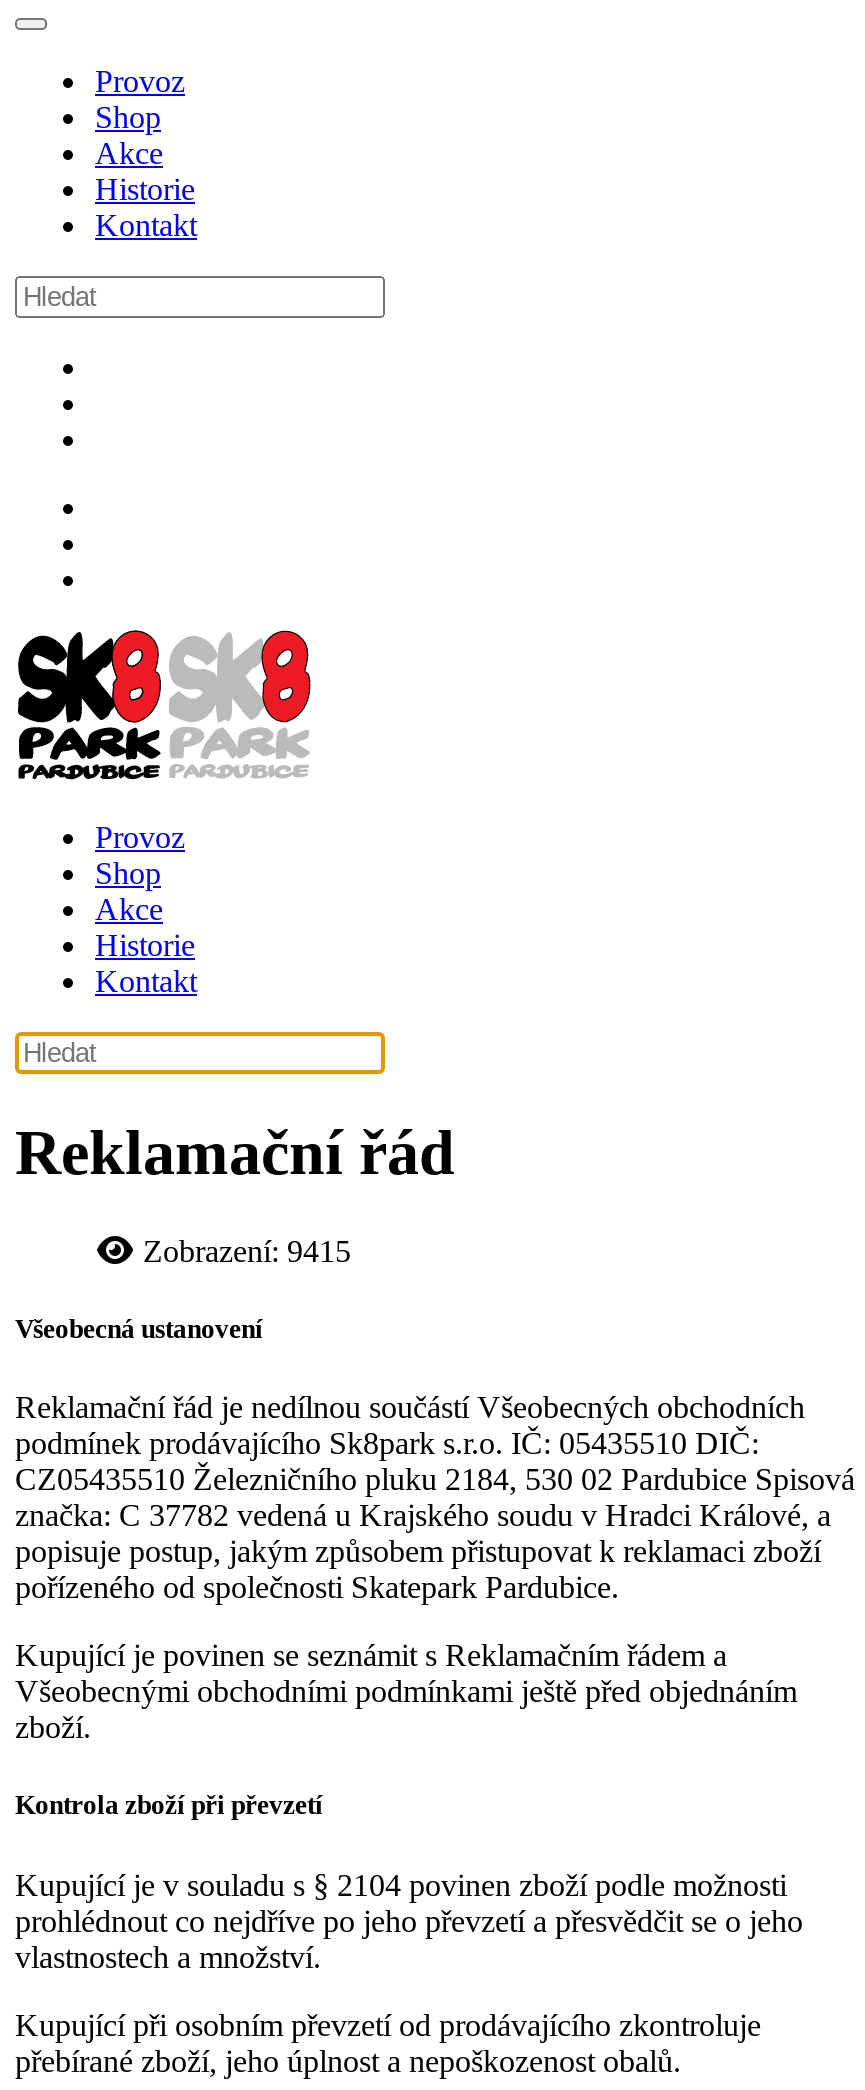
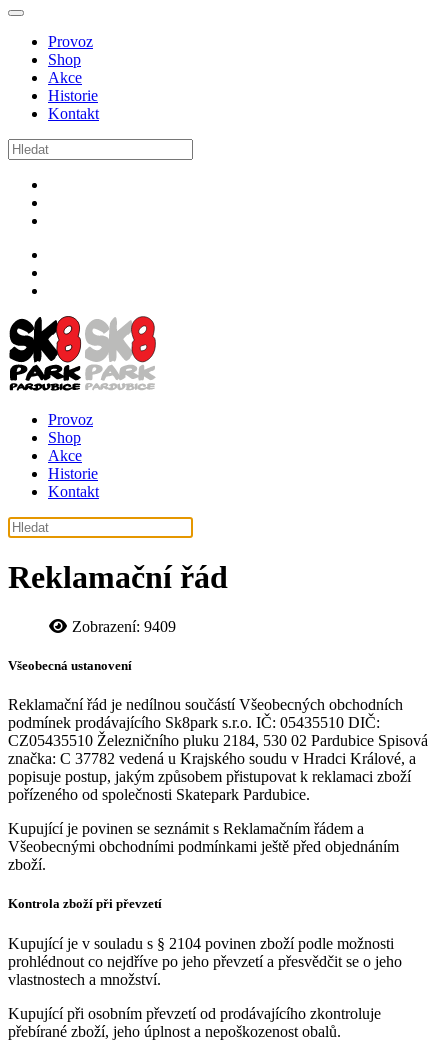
- Zobrazení: 9415
+ Zobrazení: 9409
